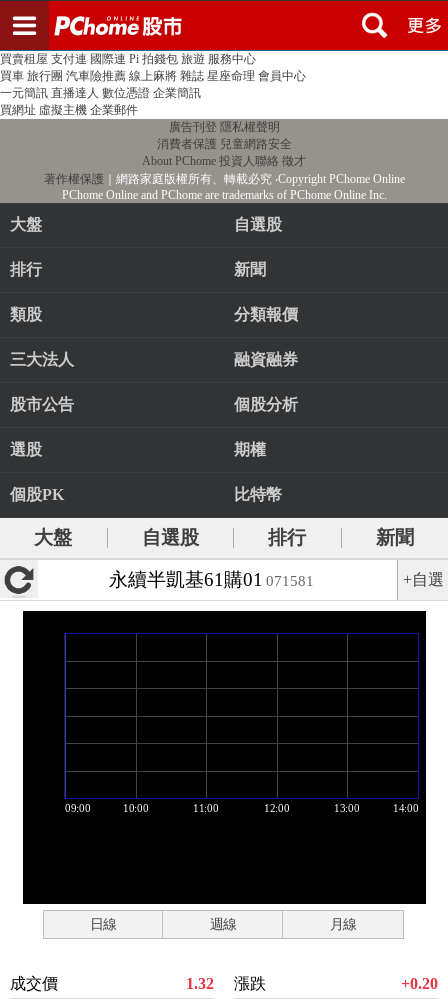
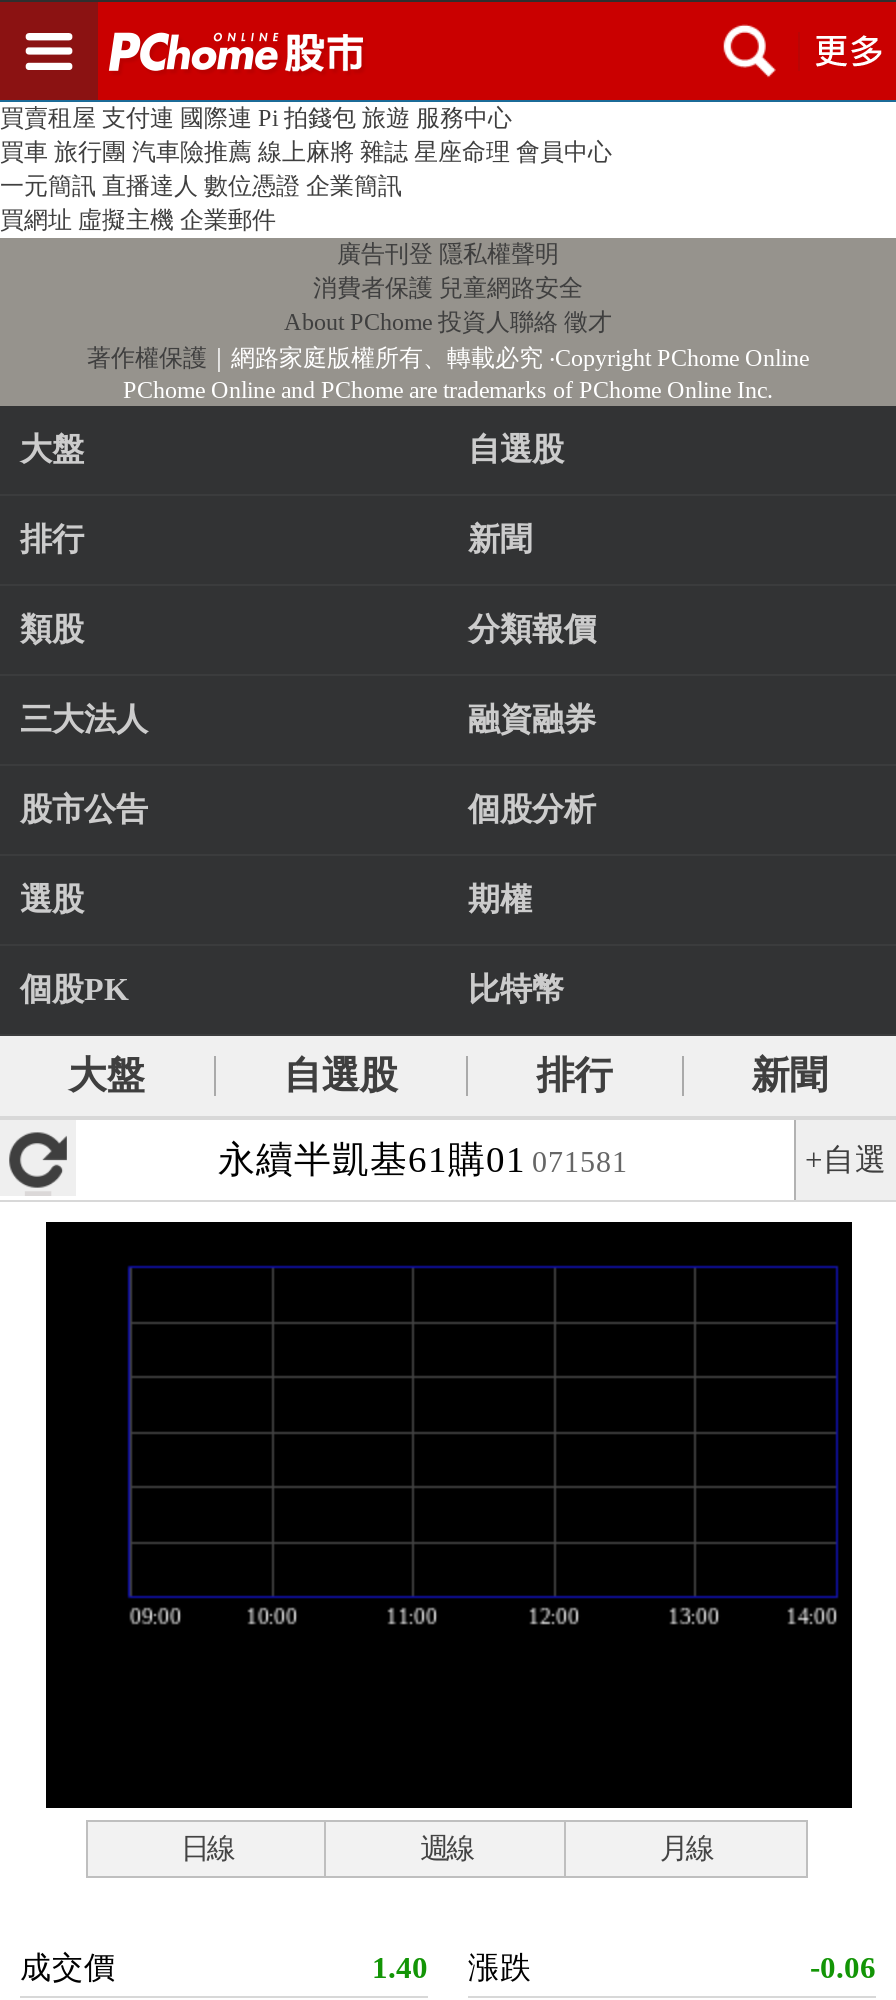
- 1.32 漲跌
+ 1.40 漲跌

- +0.20
+ -0.06
